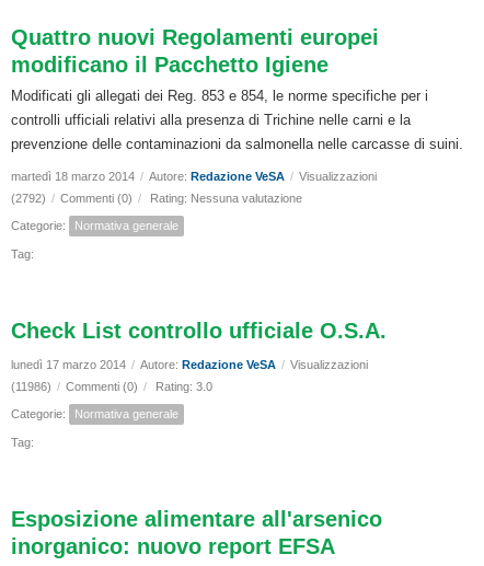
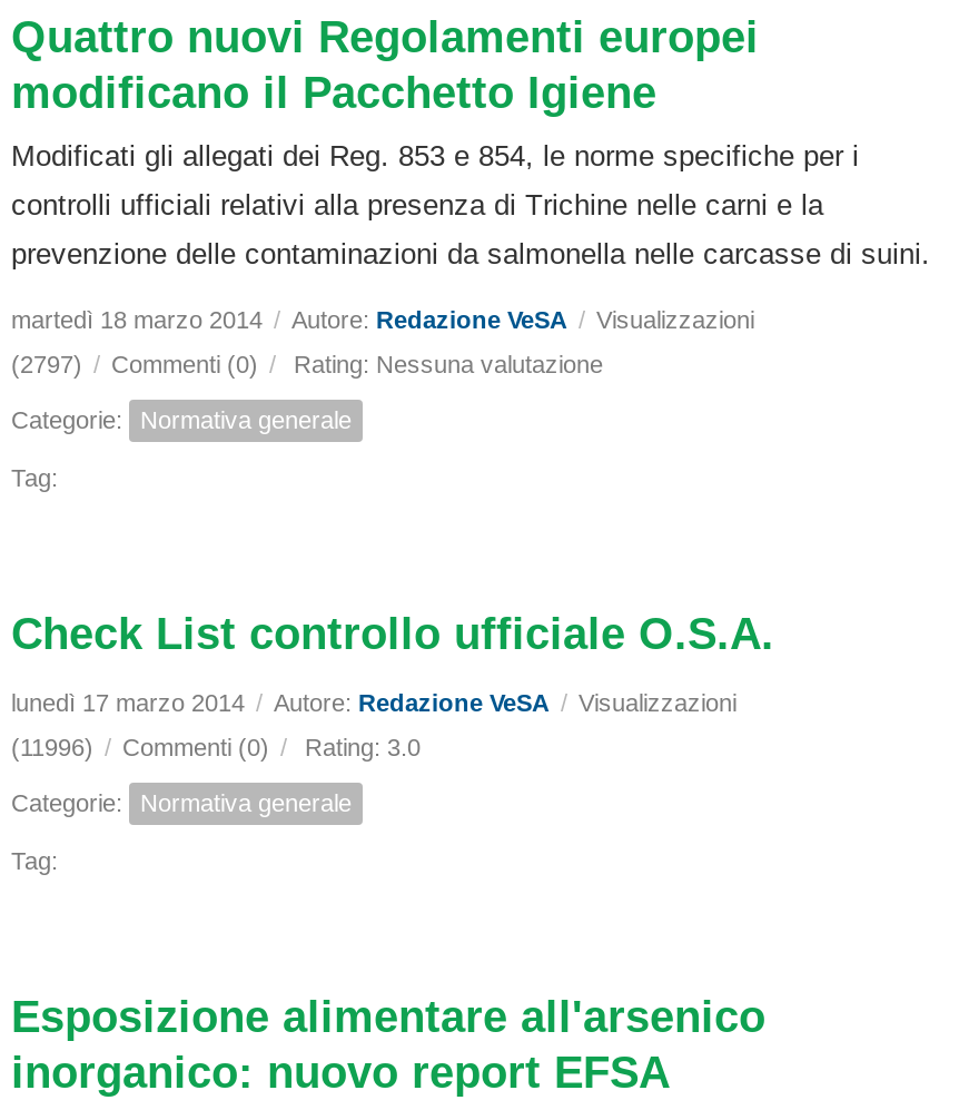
- (2792) / Commenti (0) / Rating: Nessuna valutazione
+ (2797) / Commenti (0) / Rating: Nessuna valutazione

- (11986) / Commenti (0) / Rating: 3.0
+ (11996) / Commenti (0) / Rating: 3.0
